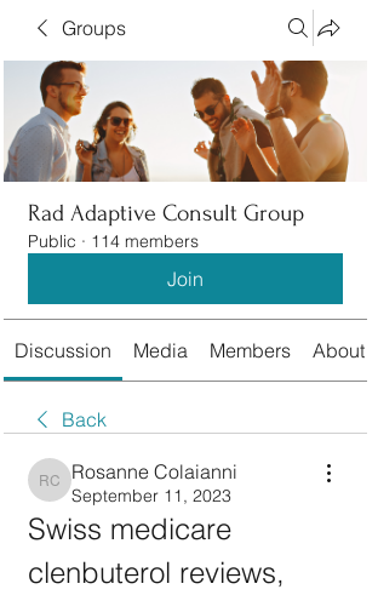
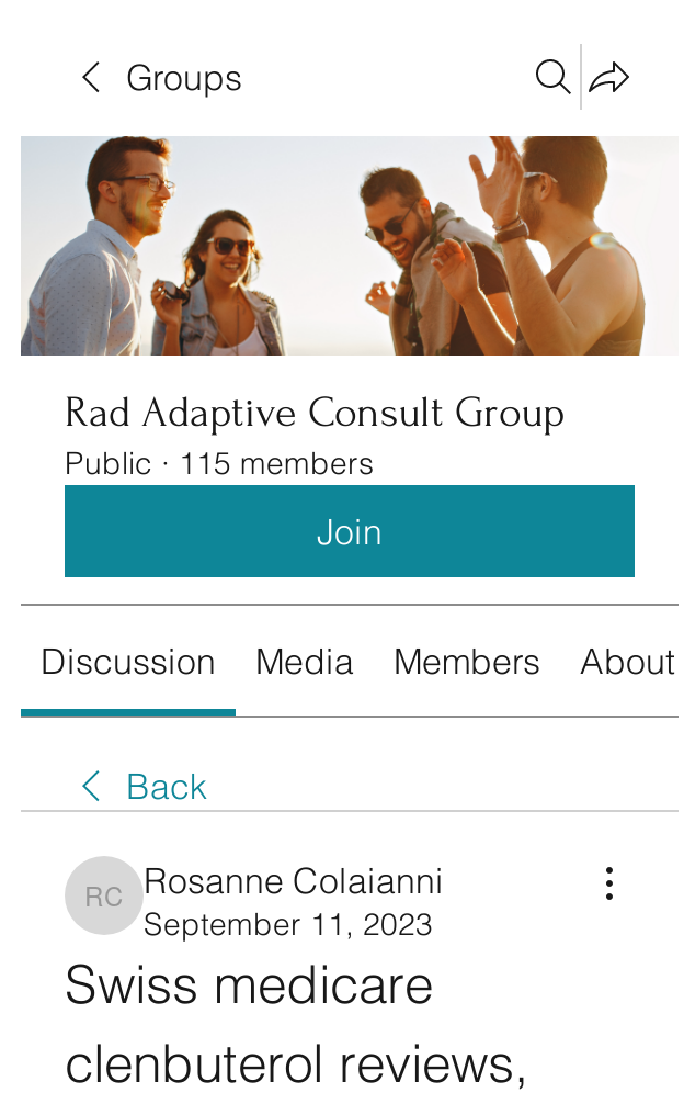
- Public · 114 members
+ Public · 115 members
